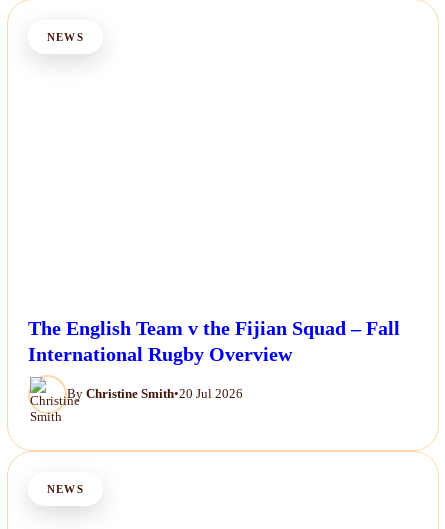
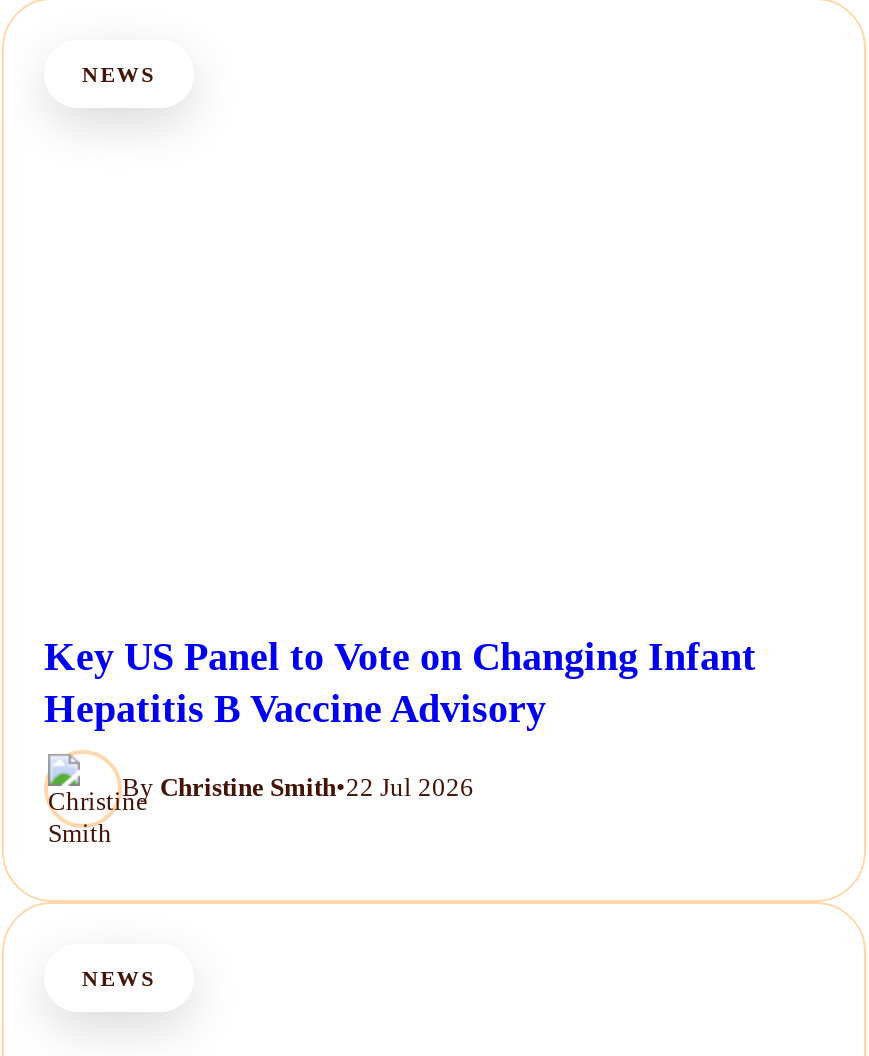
- The English Team v the Fijian Squad – Fall
- International Rugby Overview
+ Key US Panel to Vote on Changing Infant
+ Hepatitis B Vaccine Advisory

- By Christine Smith•20 Jul 2026
+ By Christine Smith•22 Jul 2026
